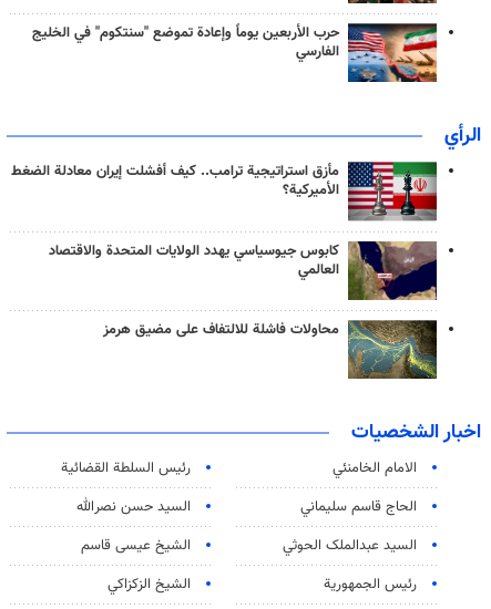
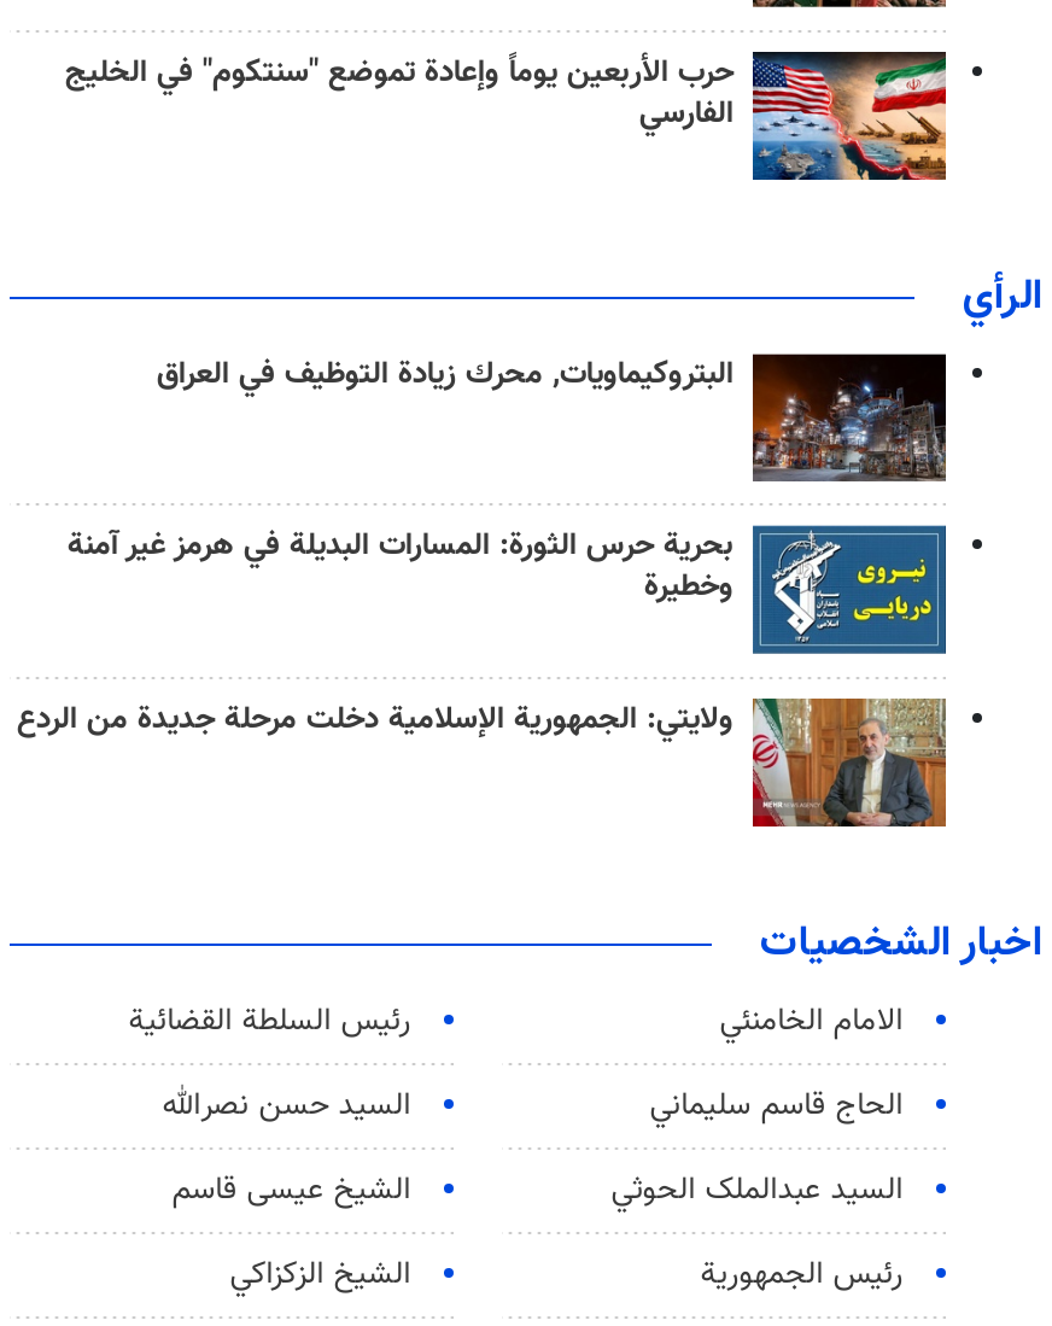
- [image]
- مأزق استراتيجية ترامب.. كيف أفشلت إيران معادلة الضغط
- الأميركية؟
+ [image]
+ البتروكيماويات, محرك زيادة التوظيف في العراق

- [image]
- كابوس جيوسياسي يهدد الولايات المتحدة والاقتصاد
- العالمي
+ [image]
+ بحرية حرس الثورة: المسارات البديلة في هرمز غير آمنة
+ وخطيرة

- [image]
- محاولات فاشلة للالتفاف على مضيق هرمز
+ [image]
+ ولايتي: الجمهورية الإسلامية دخلت مرحلة جديدة من الردع
